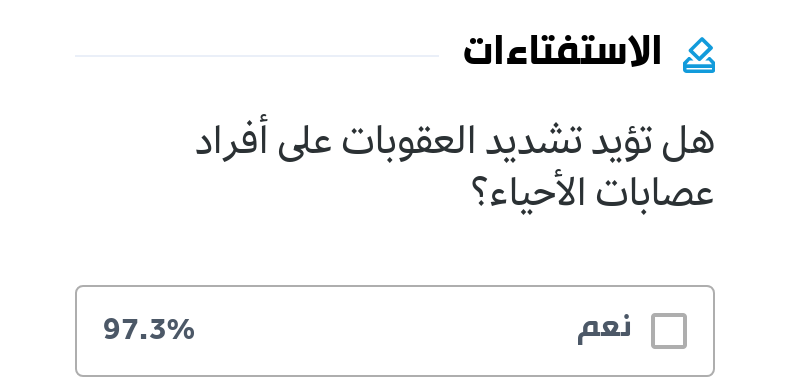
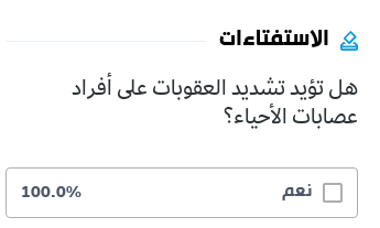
- 97.3%
+ 100.0%
